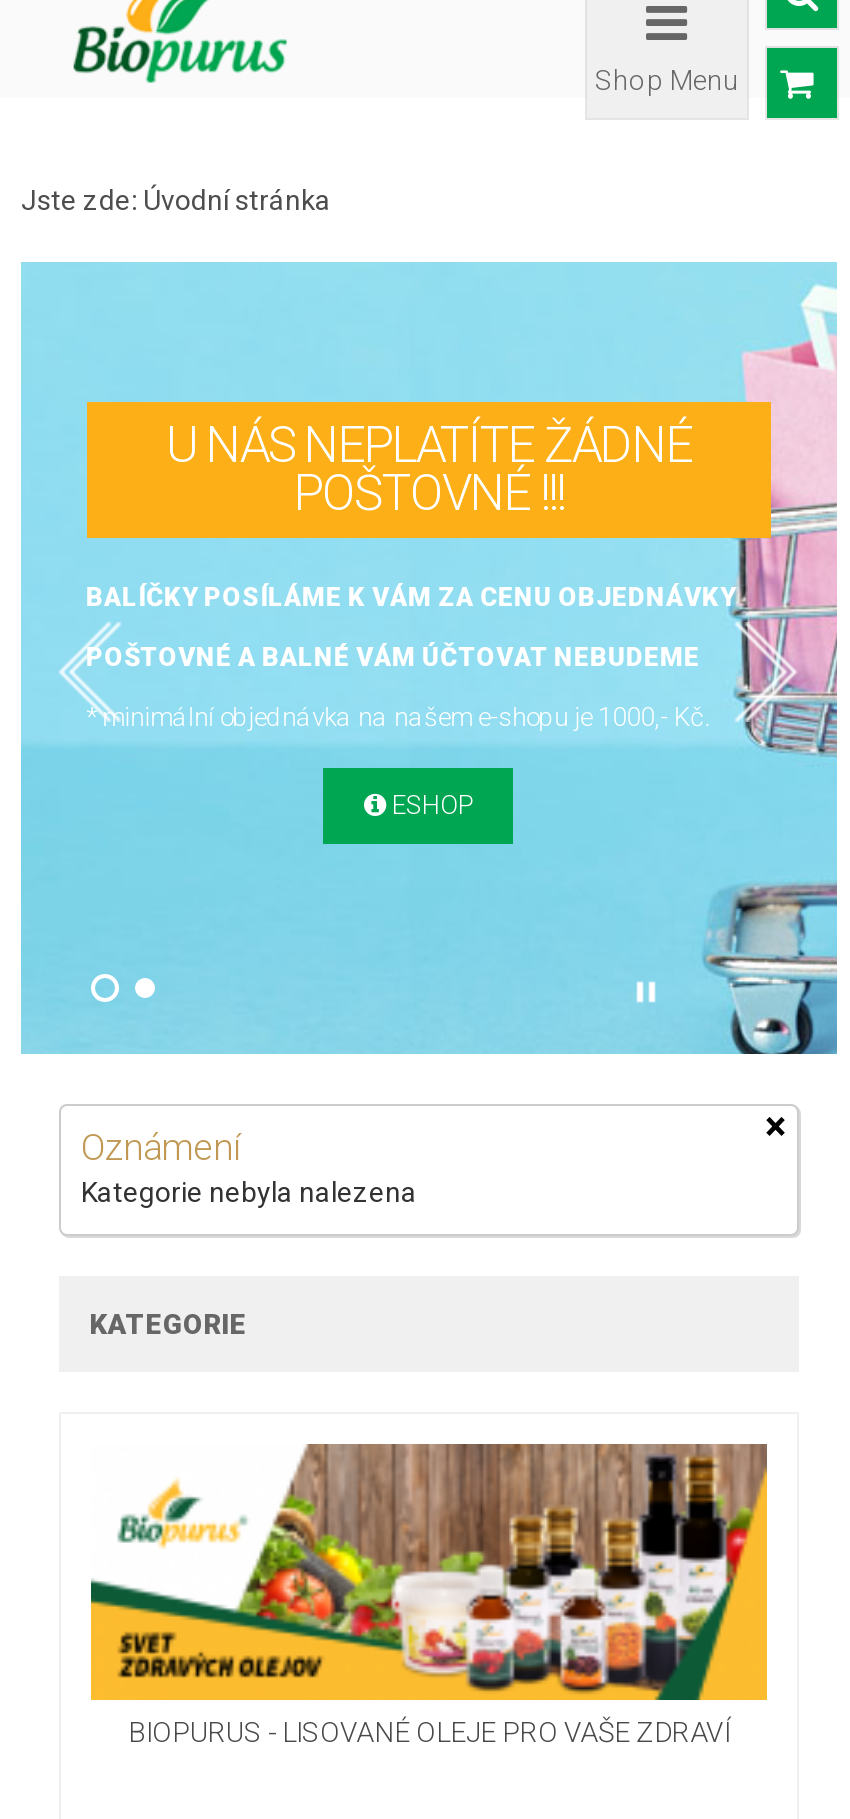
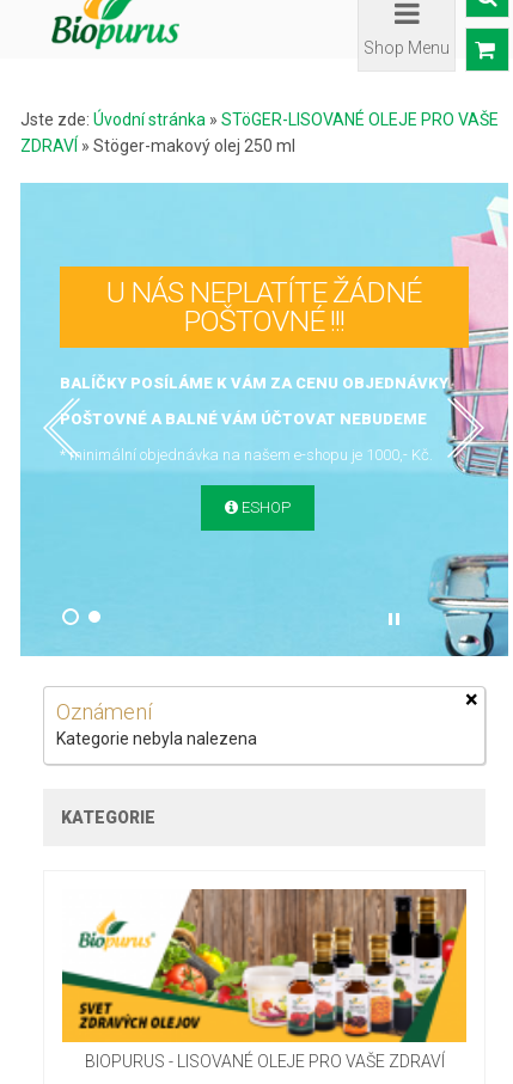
- Jste zde: Úvodní stránka
+ Jste zde: Úvodní stránka» STöGER-LISOVANÉ OLEJE PRO VAŠE
+ ZDRAVÍ» Stöger-makový olej 250 ml
